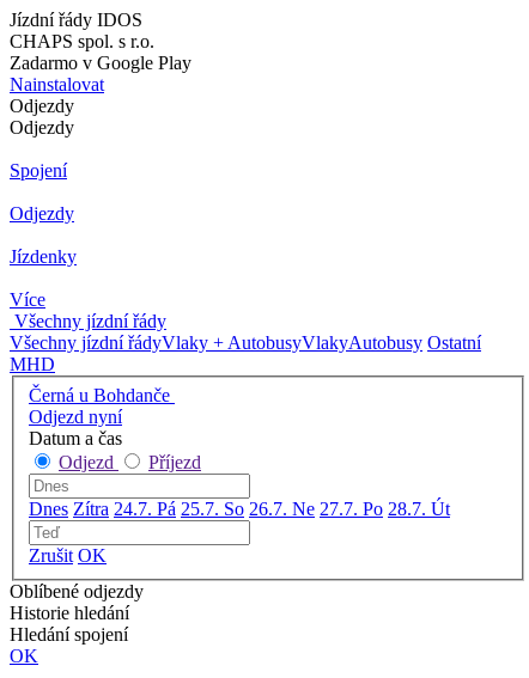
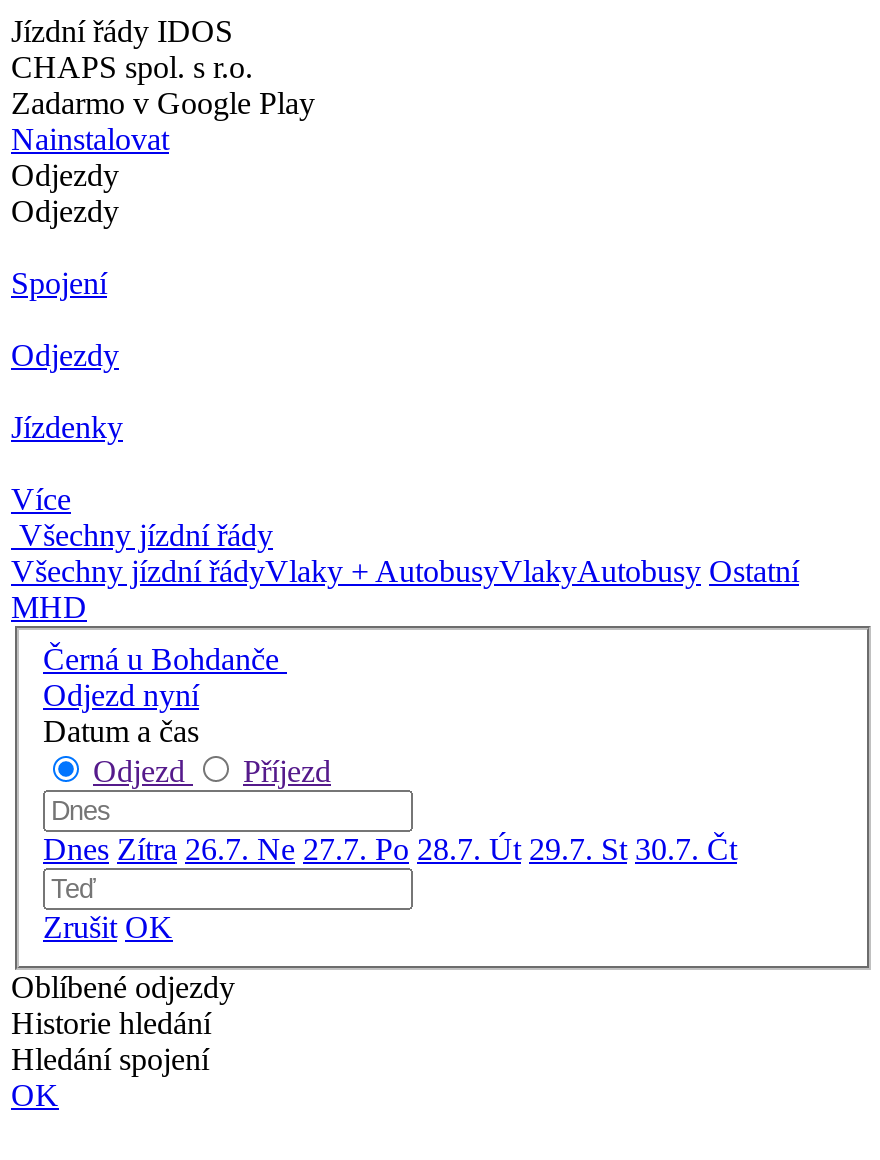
- Dnes Zítra 24.7. Pá 25.7. So 26.7. Ne 27.7. Po 28.7. Út
+ Dnes Zítra 26.7. Ne 27.7. Po 28.7. Út 29.7. St 30.7. Čt
